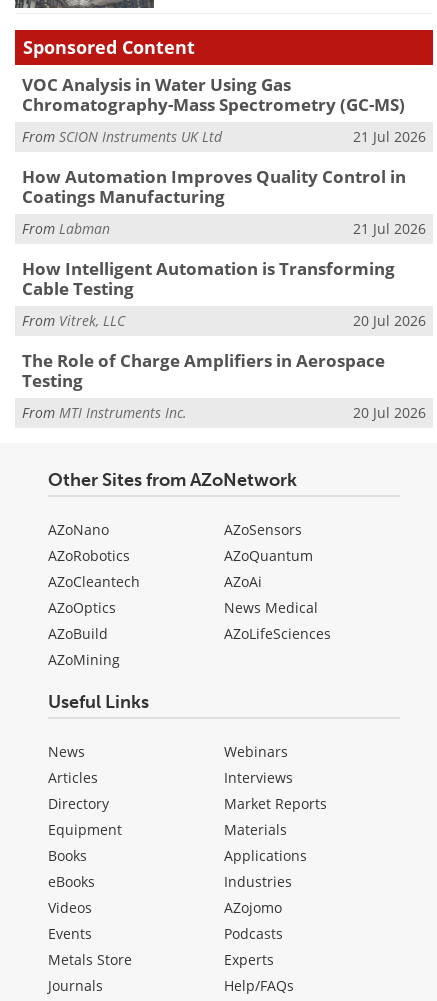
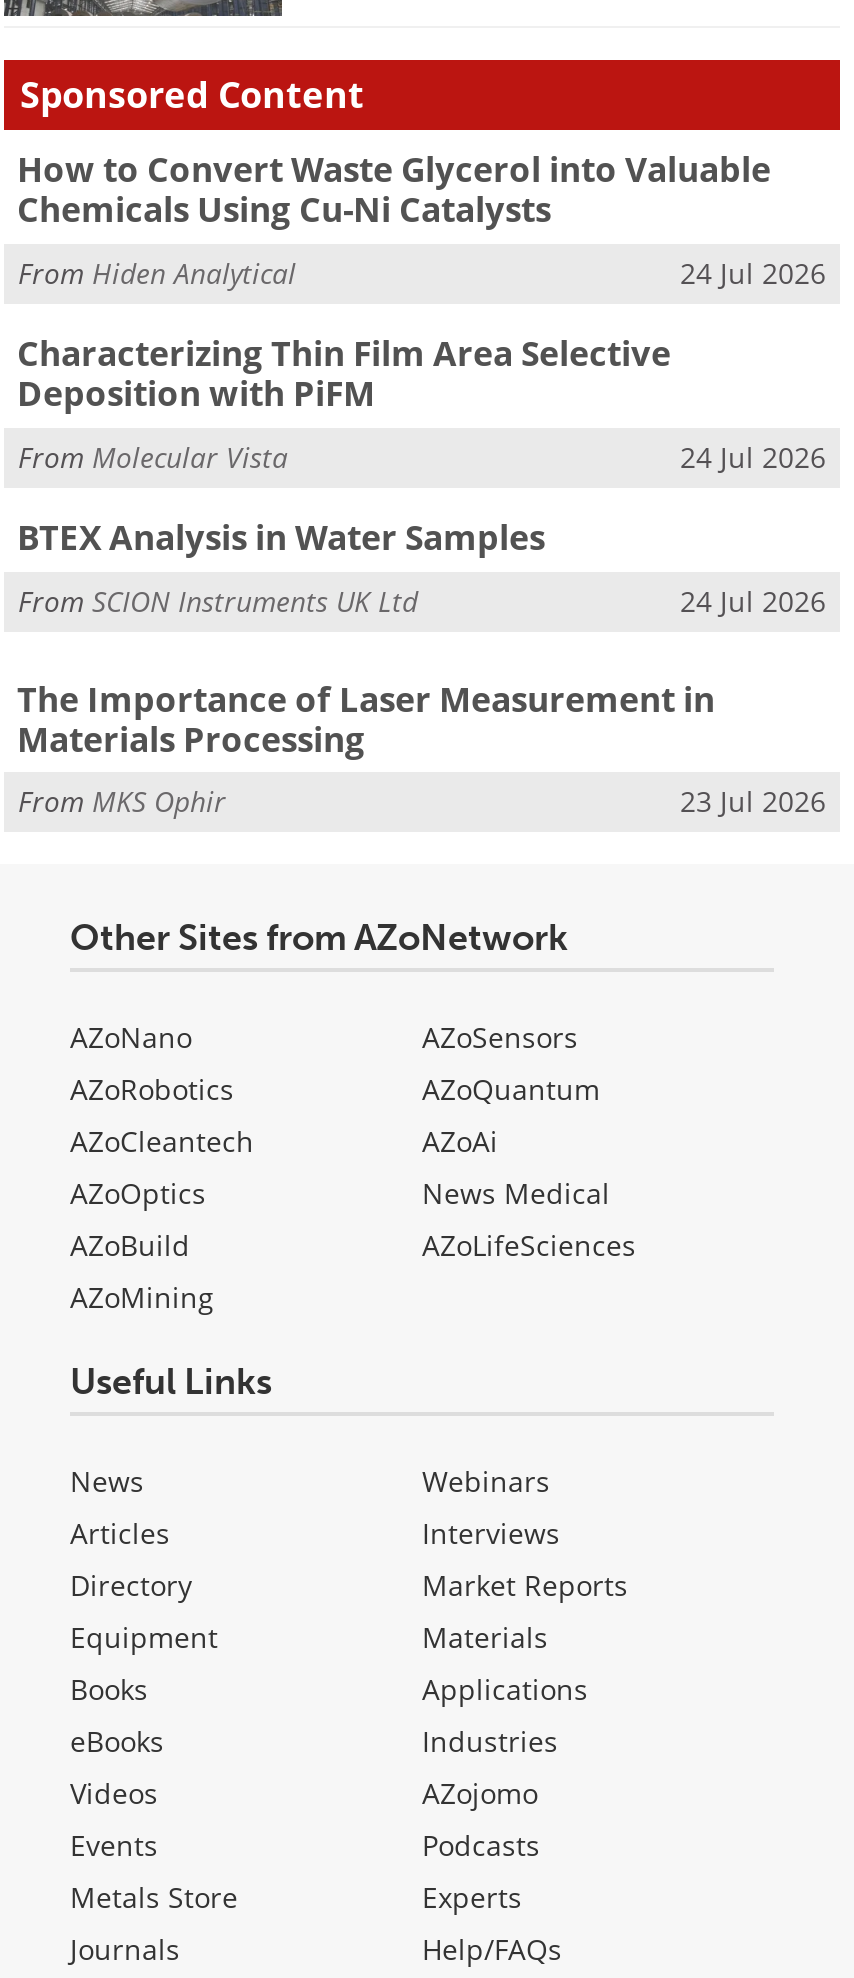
- VOC Analysis in Water Using Gas
- Chromatography-Mass Spectrometry (GC-MS)
+ How to Convert Waste Glycerol into Valuable
+ Chemicals Using Cu-Ni Catalysts
+ From Hiden Analytical
+ 24 Jul 2026
+ Characterizing Thin Film Area Selective
+ Deposition with PiFM
+ From Molecular Vista
+ 24 Jul 2026
+ BTEX Analysis in Water Samples

- 21 Jul 2026
- How Automation Improves Quality Control in
- Coatings Manufacturing
- From Labman
- 21 Jul 2026
- How Intelligent Automation is Transforming
- Cable Testing
- From Vitrek, LLC
- 20 Jul 2026
- The Role of Charge Amplifiers in Aerospace
- Testing
- From MTI Instruments Inc.
- 20 Jul 2026
+ 24 Jul 2026
+ The Importance of Laser Measurement in
+ Materials Processing
+ From MKS Ophir
+ 23 Jul 2026

moved down: From SCION Instruments UK Ltd
